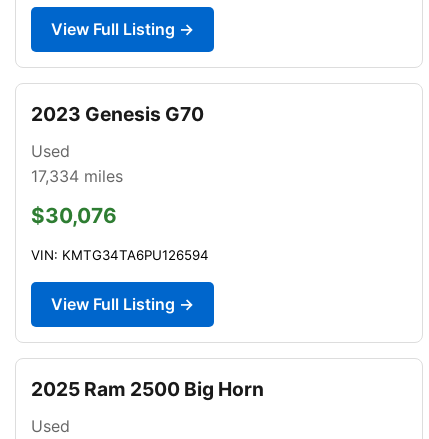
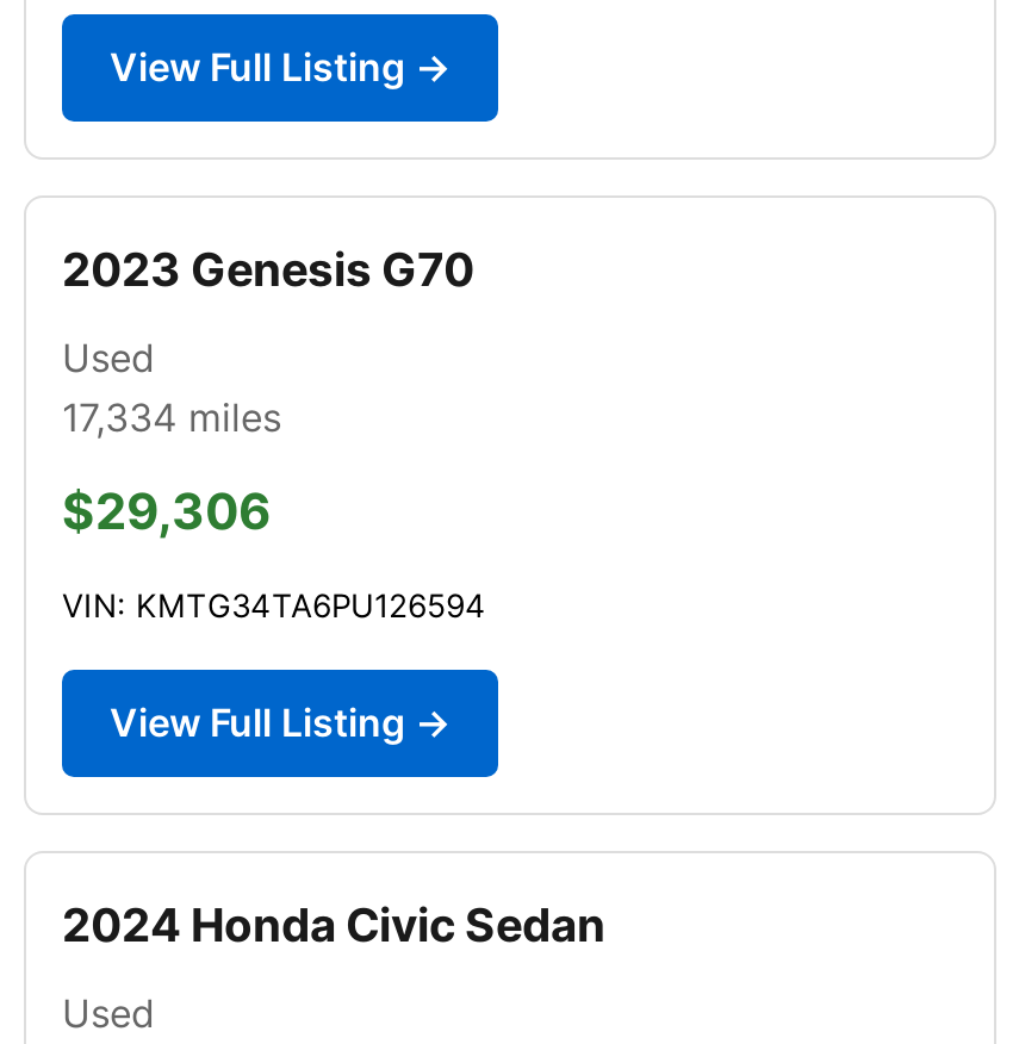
- $30,076
+ $29,306

- 2025 Ram 2500 Big Horn
+ 2024 Honda Civic Sedan
